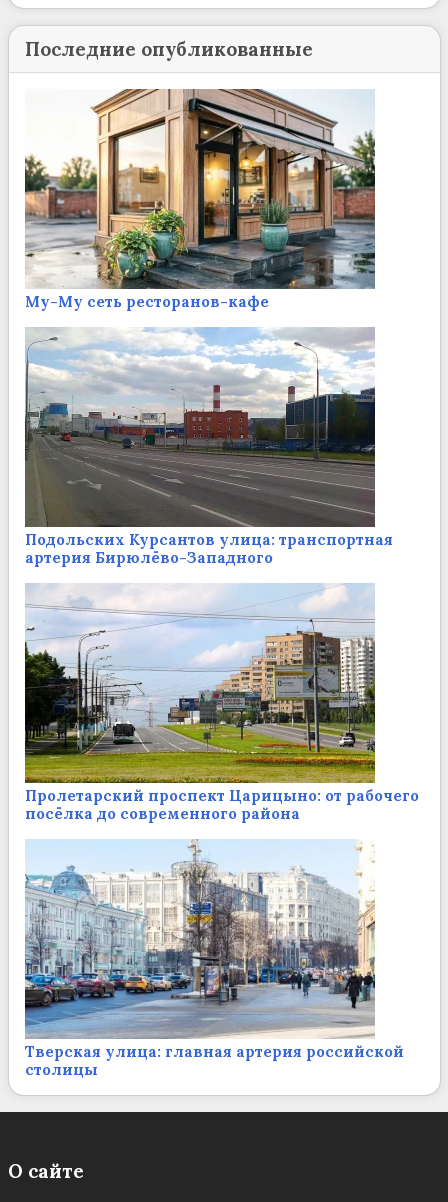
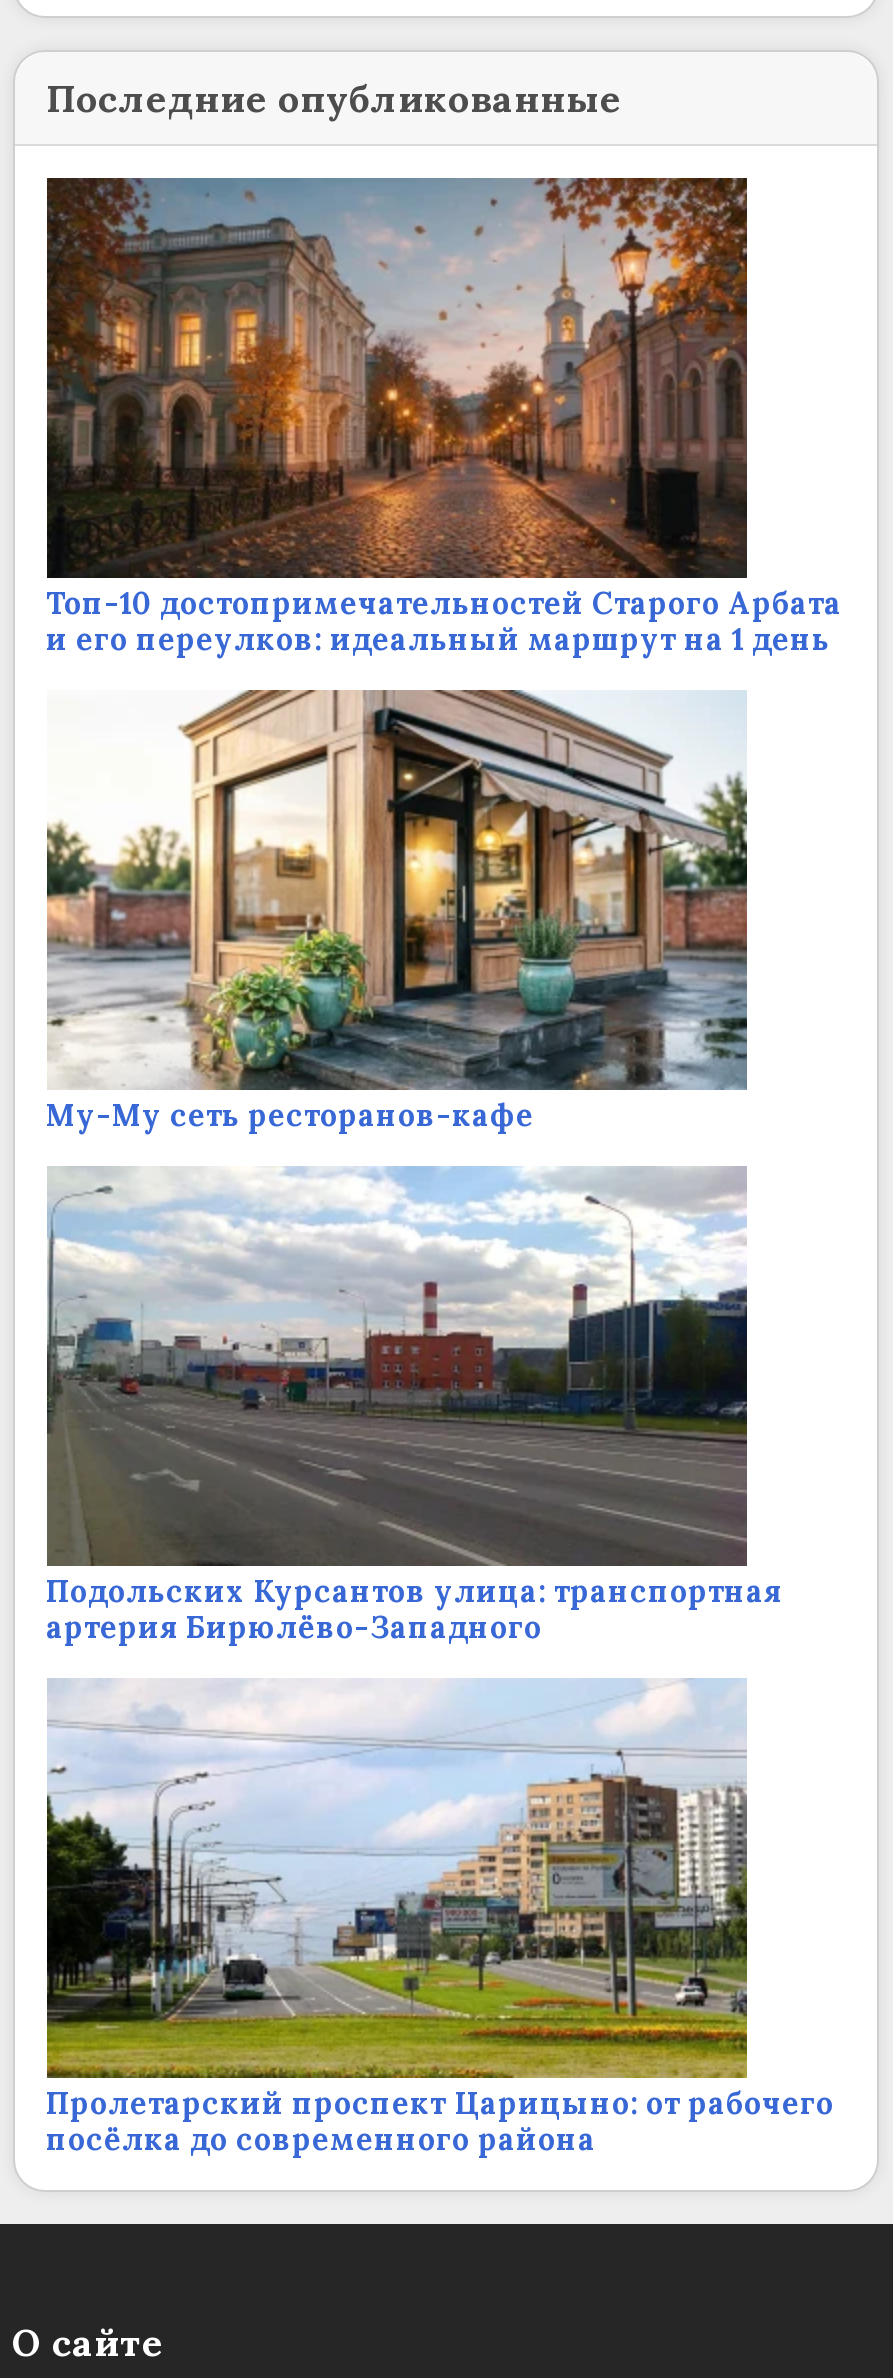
+ [image]
+ Топ-10 достопримечательностей Старого Арбата
+ и его переулков: идеальный маршрут на 1 день

moved down: [image] | Му-Му сеть ресторанов-кафе | Подольских Курсантов улица: транспортная | артерия Бирюлёво-Западного | Пролетарский проспект Царицыно: от рабочего | посёлка до современного района

- [image]
- Тверская улица: главная артерия российской
- столицы
